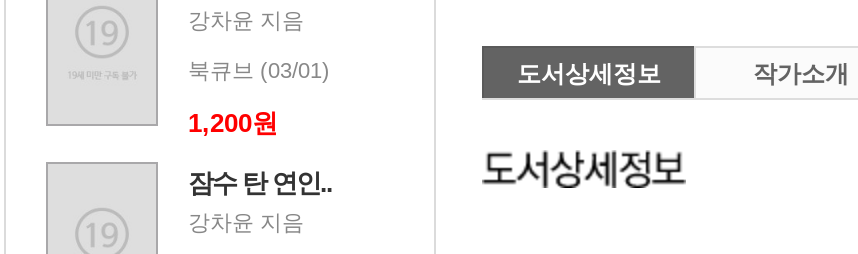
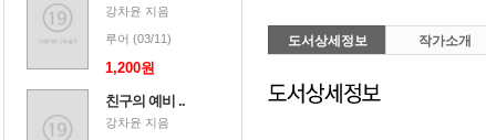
- 북큐브 (03/01)
+ 루어 (03/11)

- 잠수 탄 연인..
+ 친구의 예비 ..
